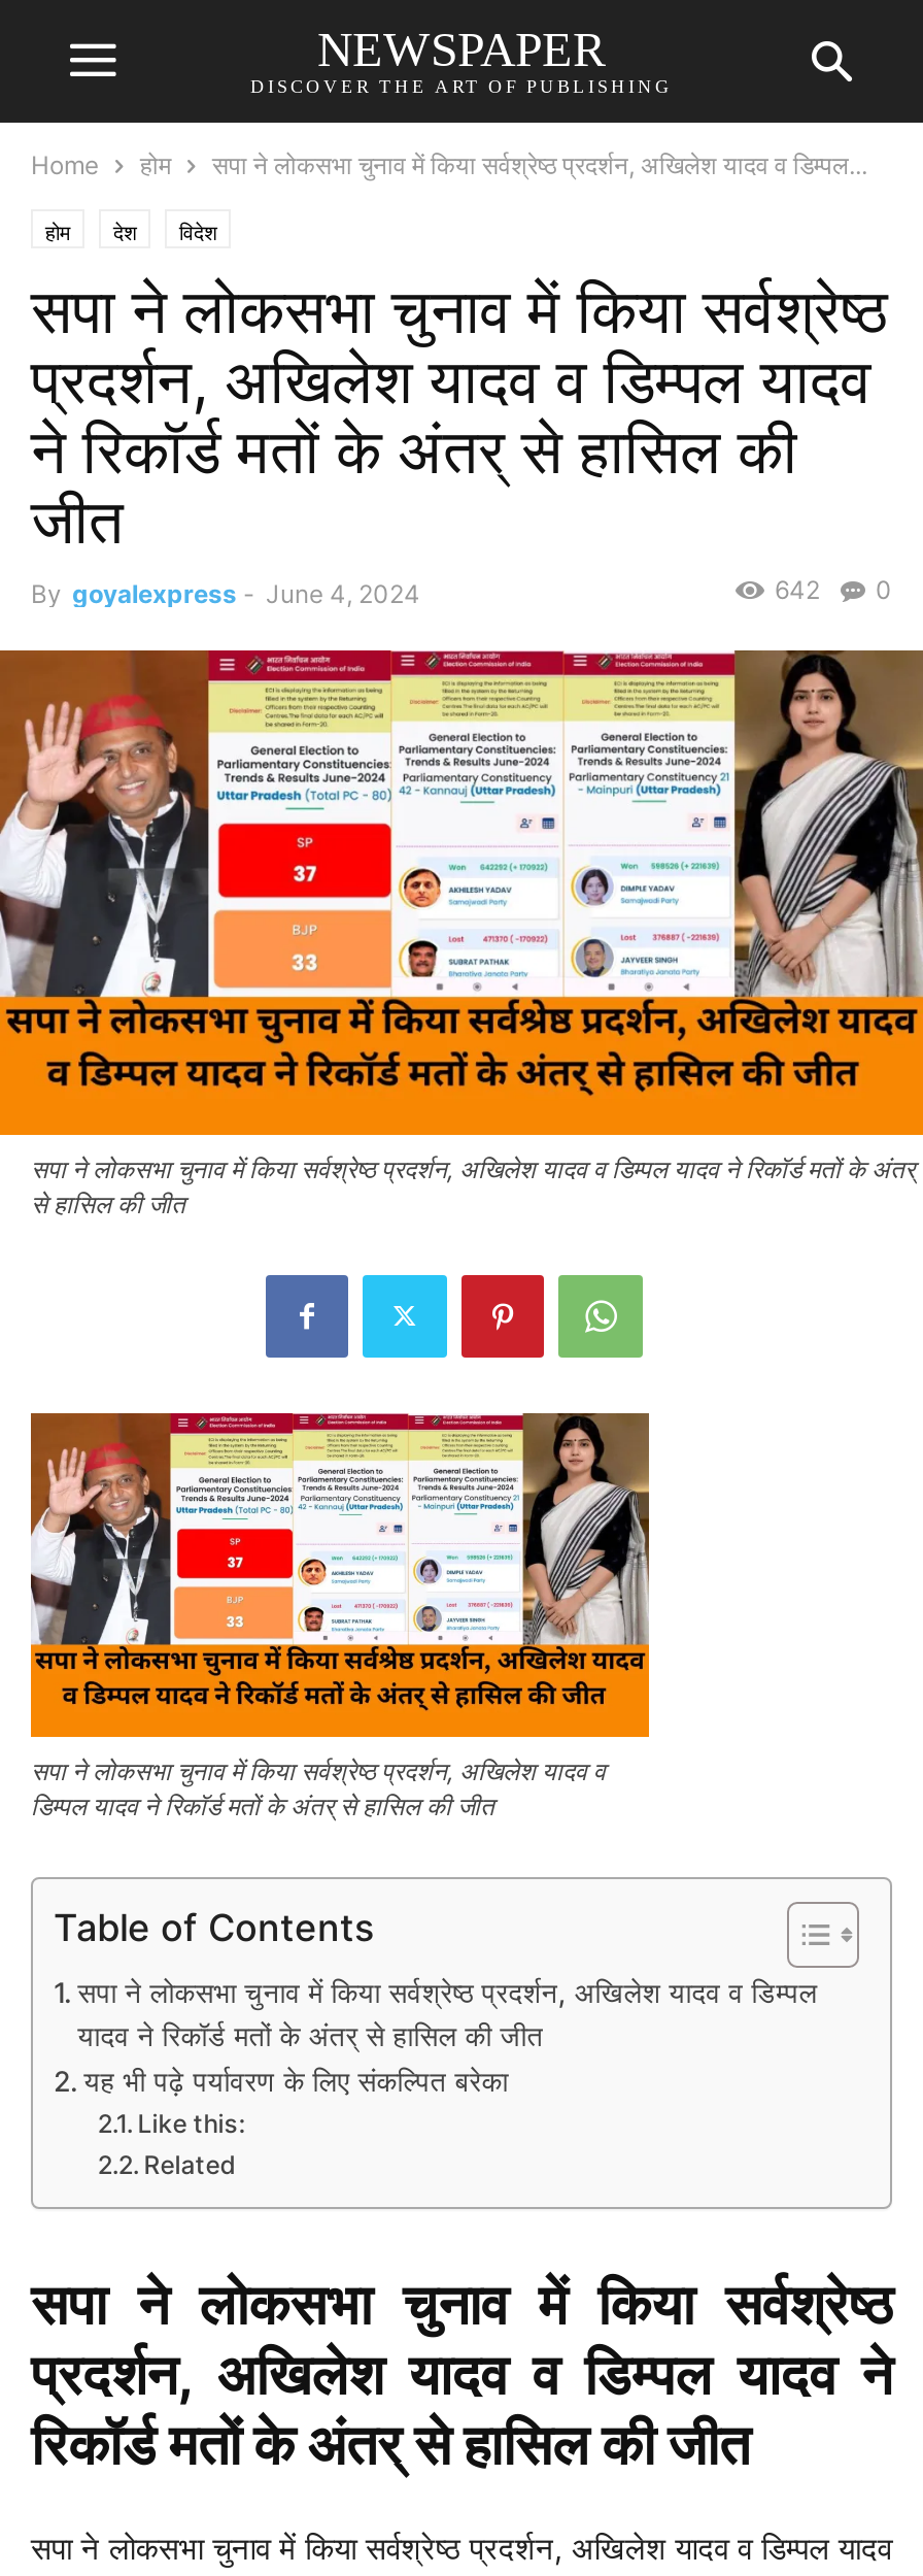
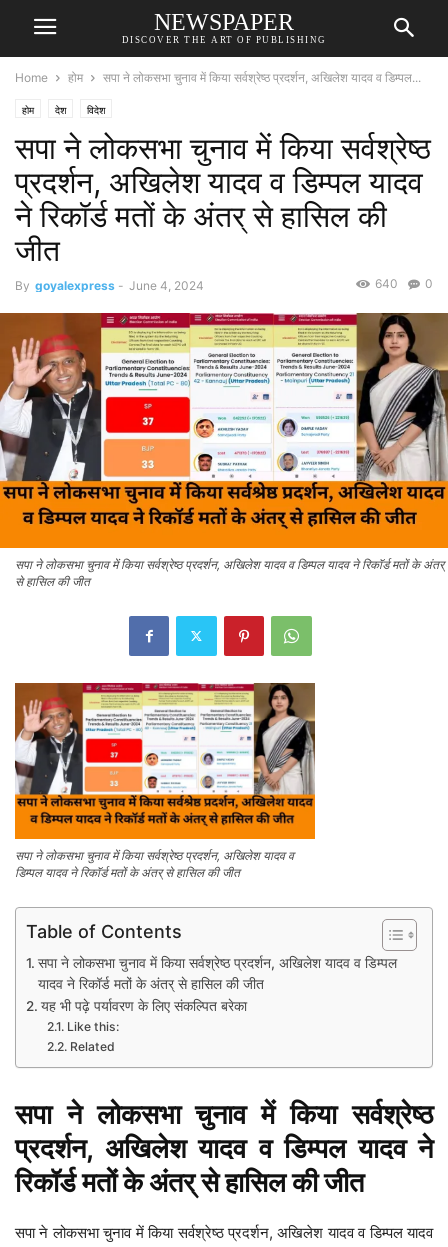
- 642 0
+ 640 0
